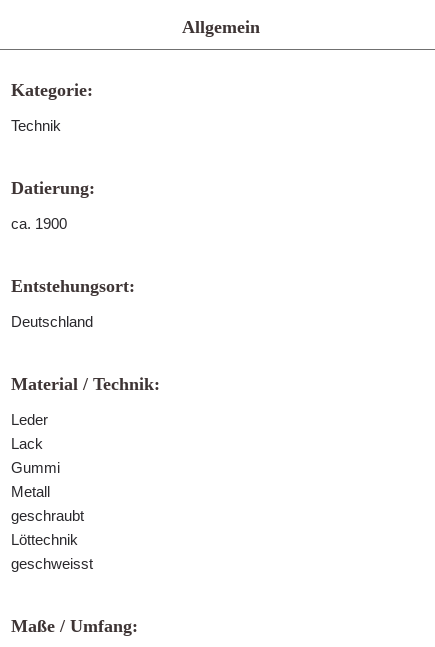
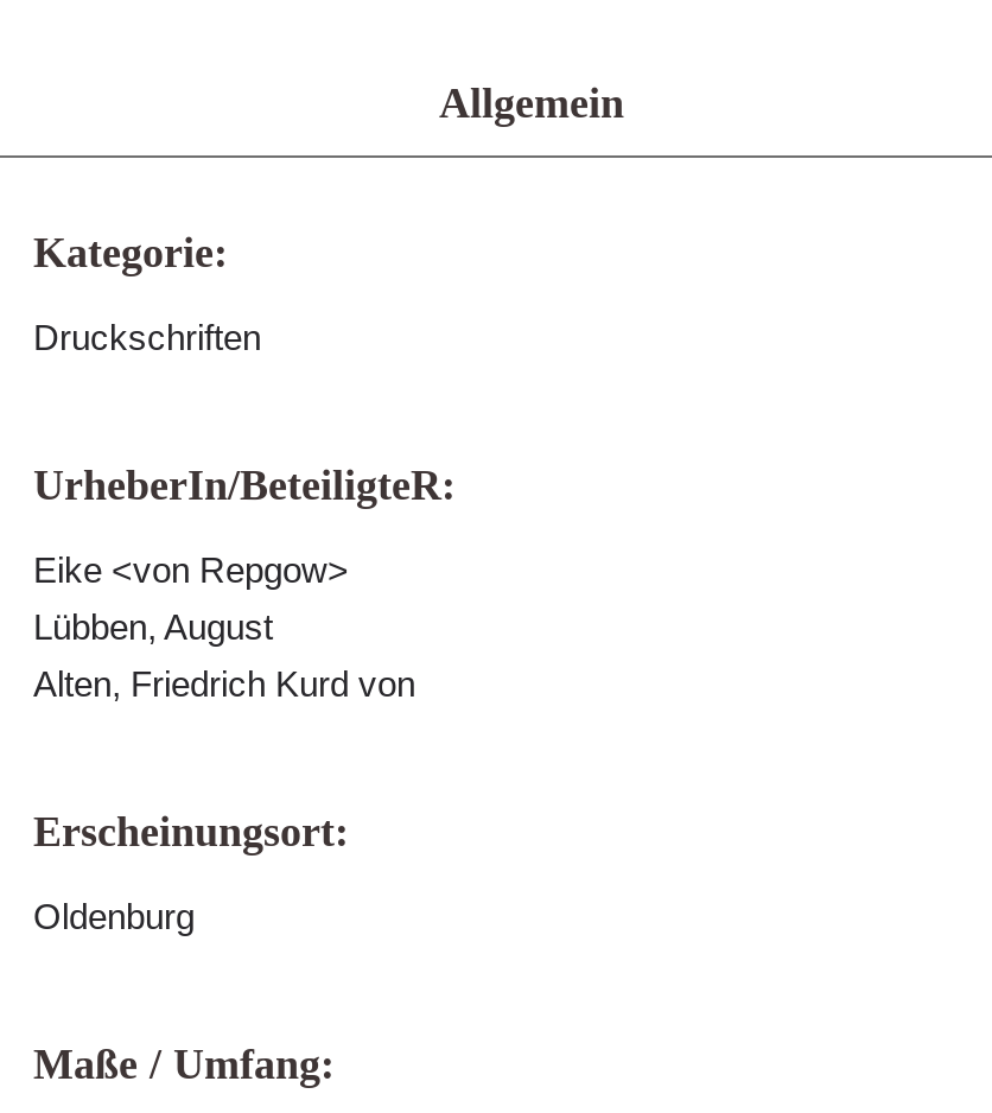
- Technik
- Datierung:
- ca. 1900
- Entstehungsort:
- Deutschland
- Material / Technik:
- Leder
- Lack
- Gummi
- Metall
- geschraubt
- Löttechnik
- geschweisst
+ Druckschriften
+ UrheberIn/BeteiligteR:
+ Eike <von Repgow>
+ Lübben, August
+ Alten, Friedrich Kurd von
+ Erscheinungsort:
+ Oldenburg
